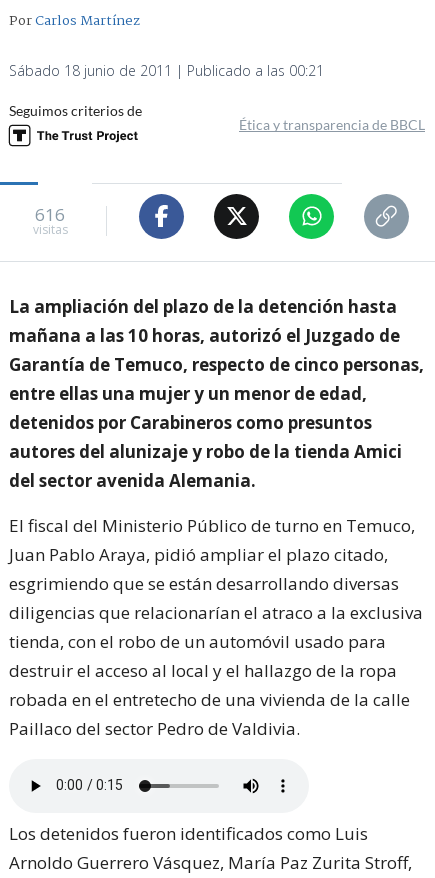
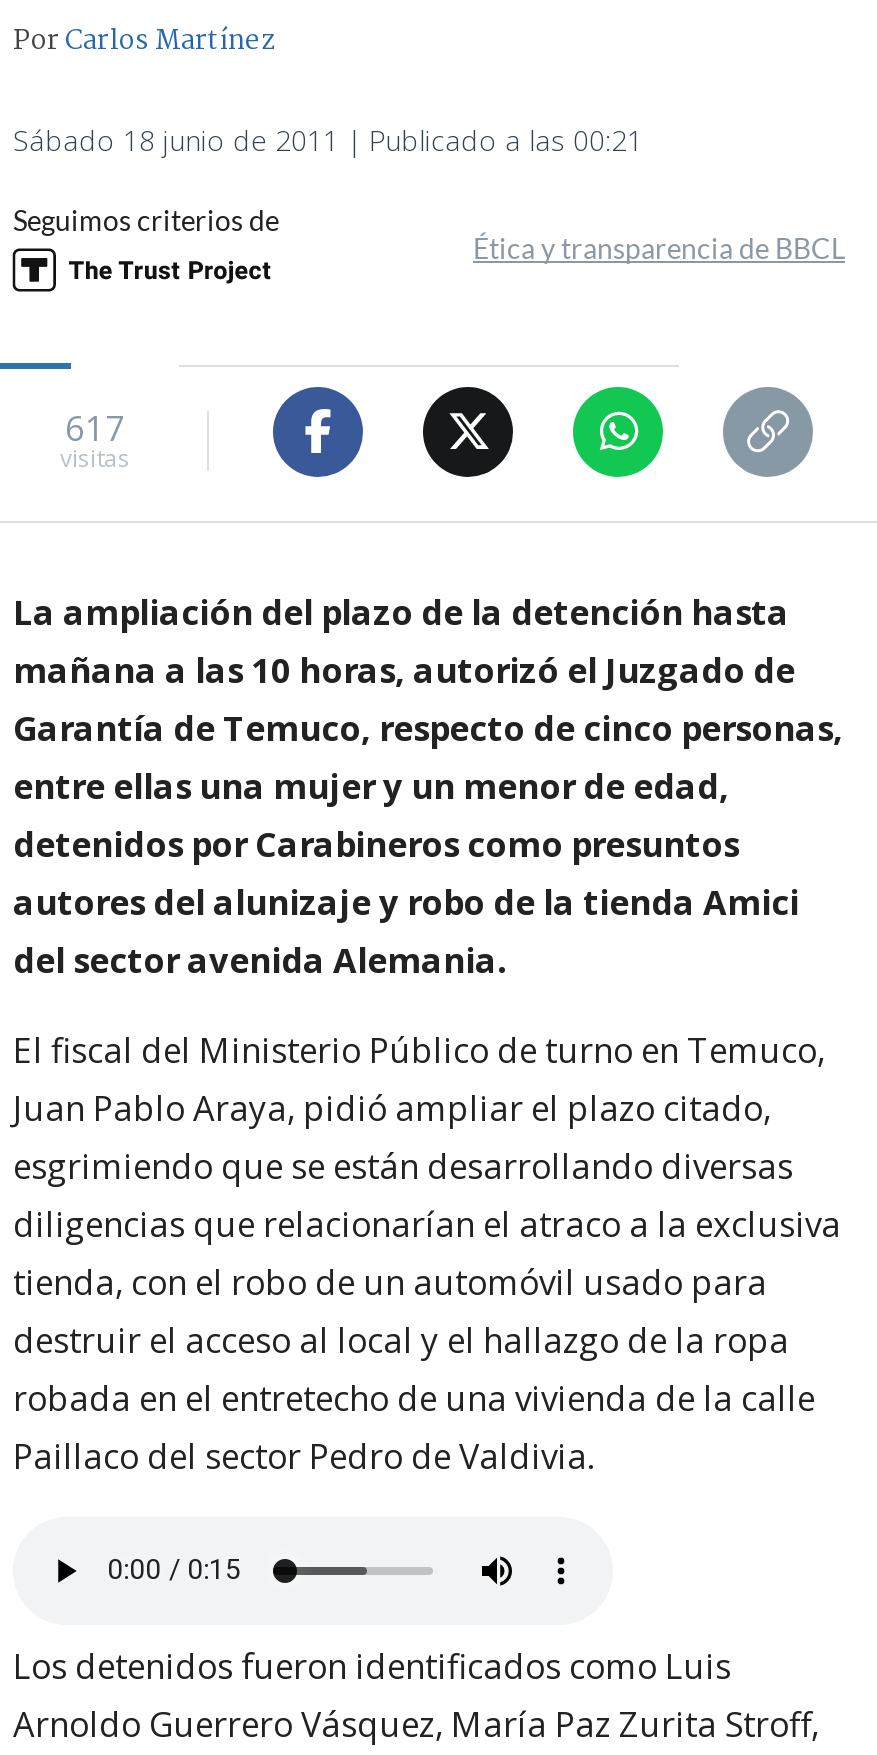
- 616
+ 617
